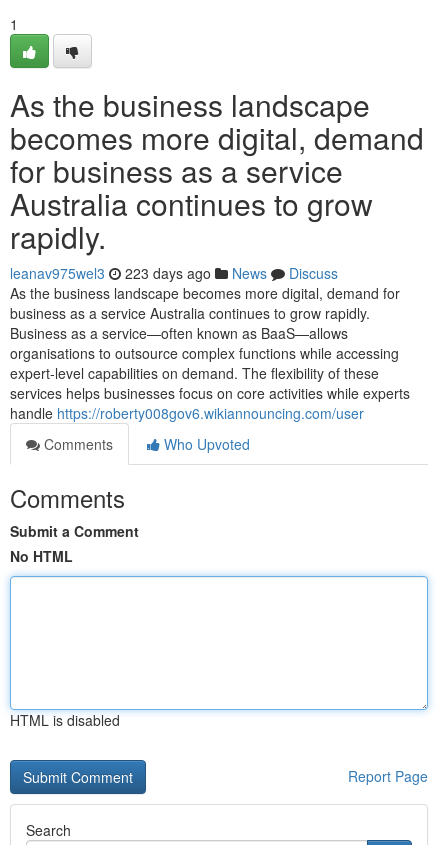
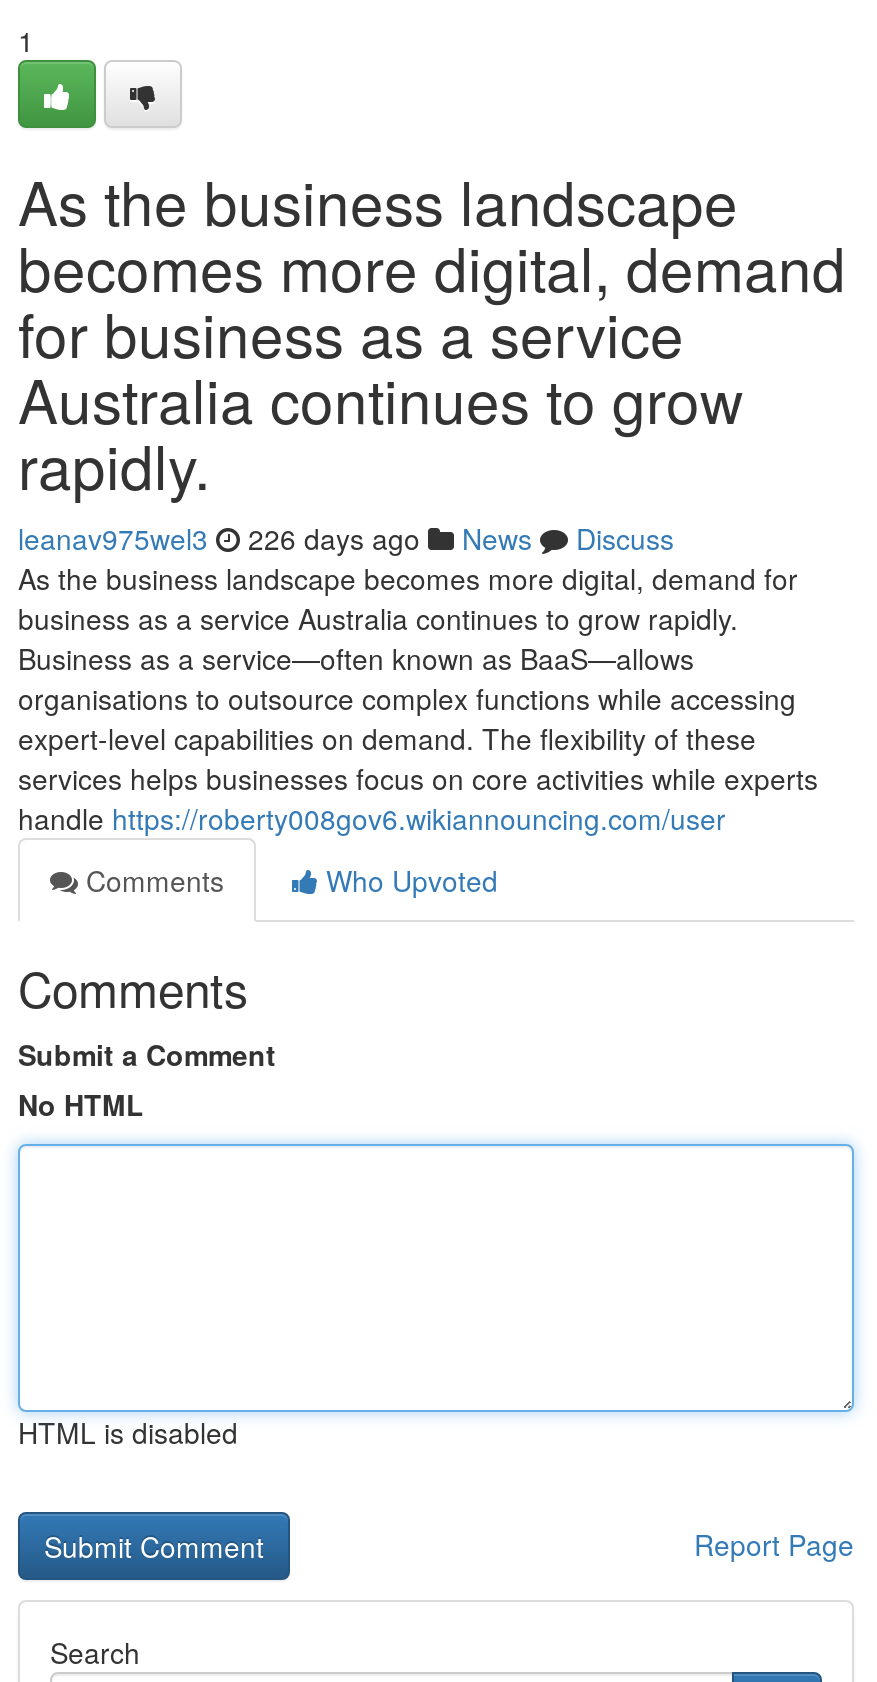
- leanav975wel3 223 days ago News Discuss
+ leanav975wel3 226 days ago News Discuss
